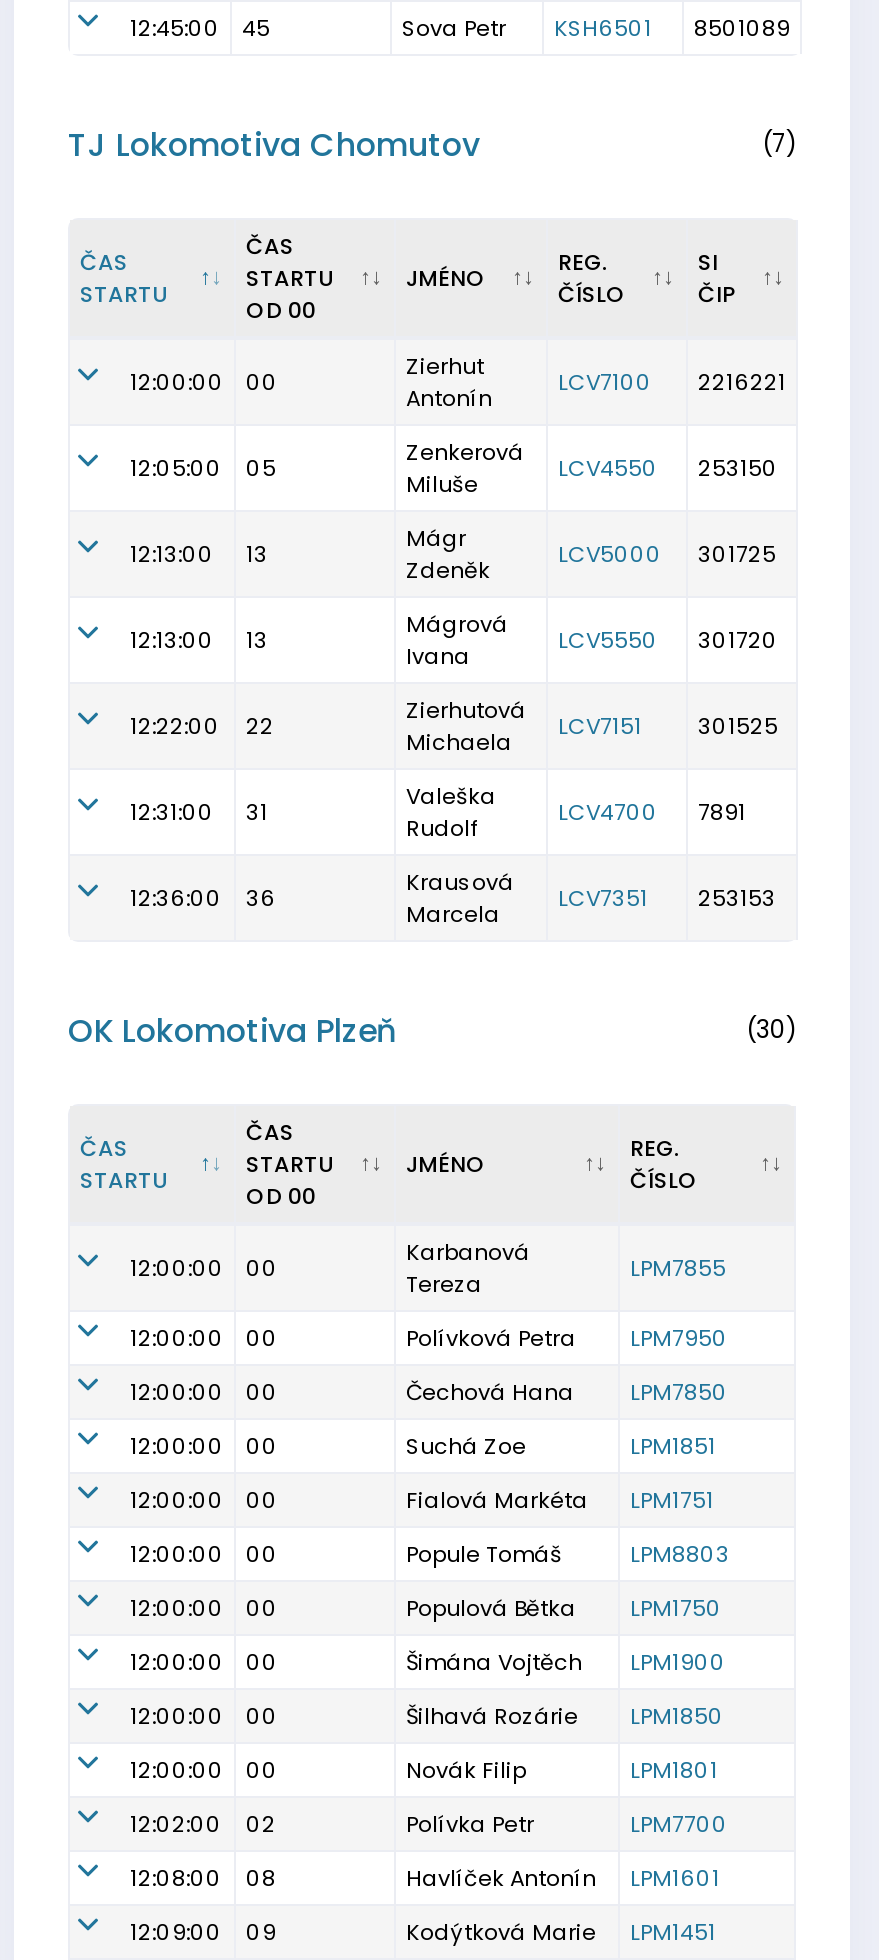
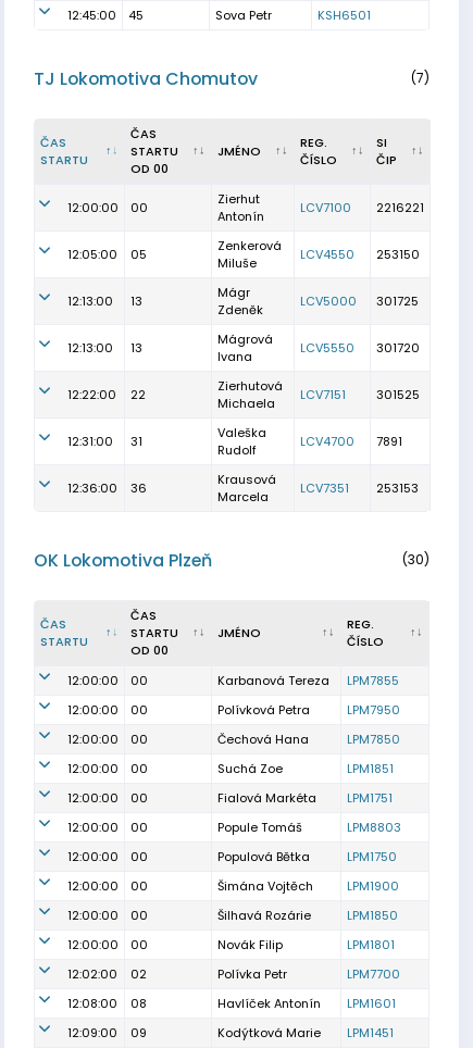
- 8501089
